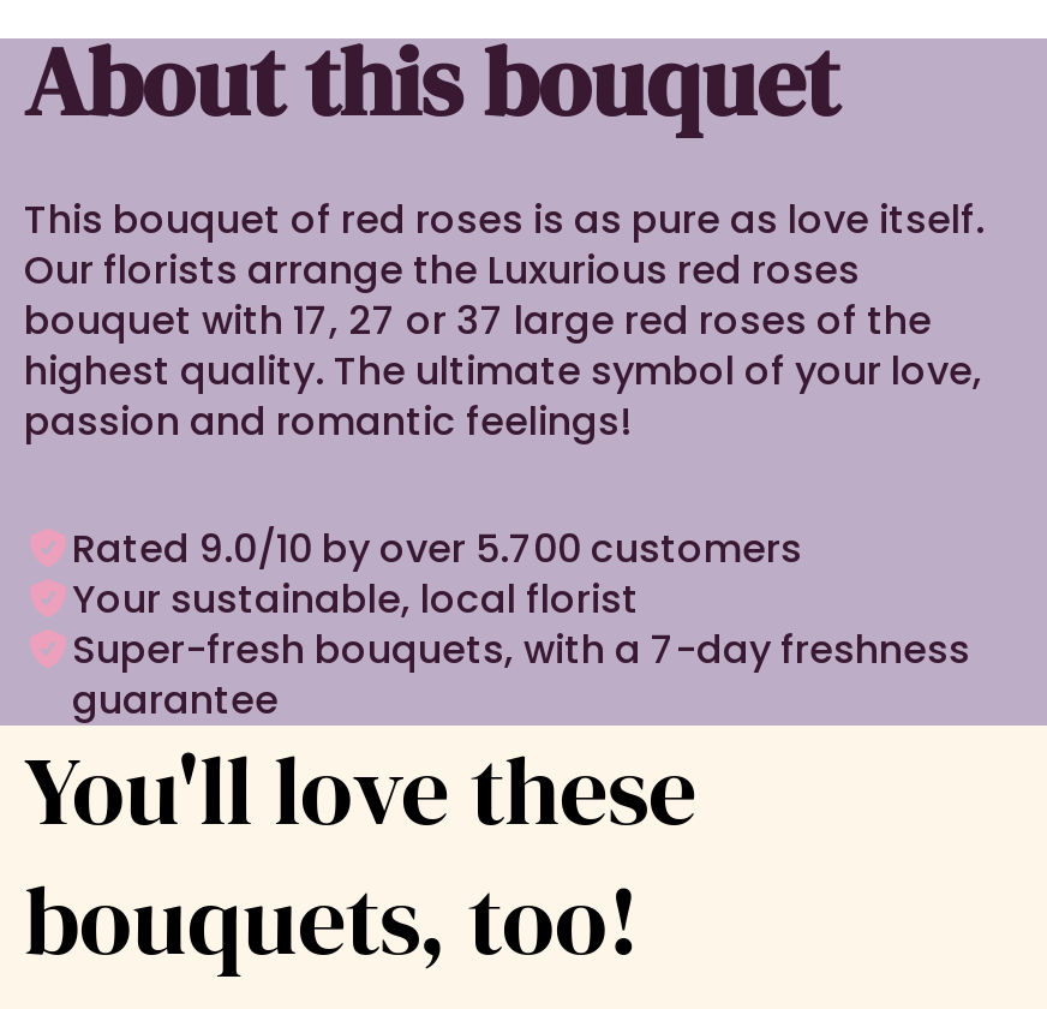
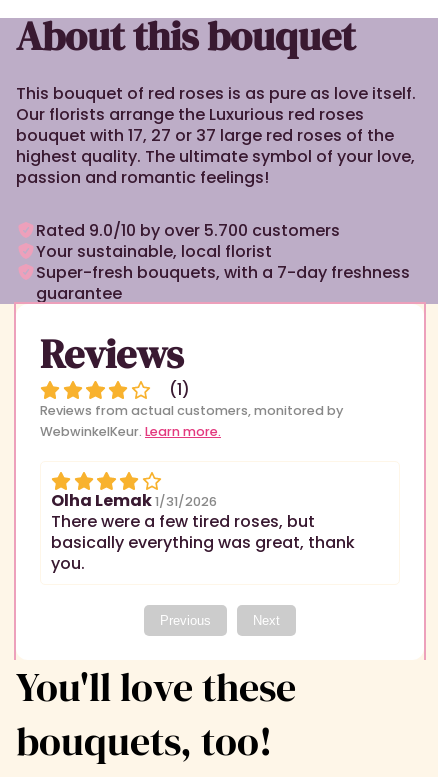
+ [image]
+ Reviews
+ (1)
+ Reviews from actual customers, monitored by
+ WebwinkelKeur. Learn more.
+ Olha Lemak 1/31/2026
+ There were a few tired roses, but
+ basically everything was great, thank
+ you.
+ Previous
+ Next
